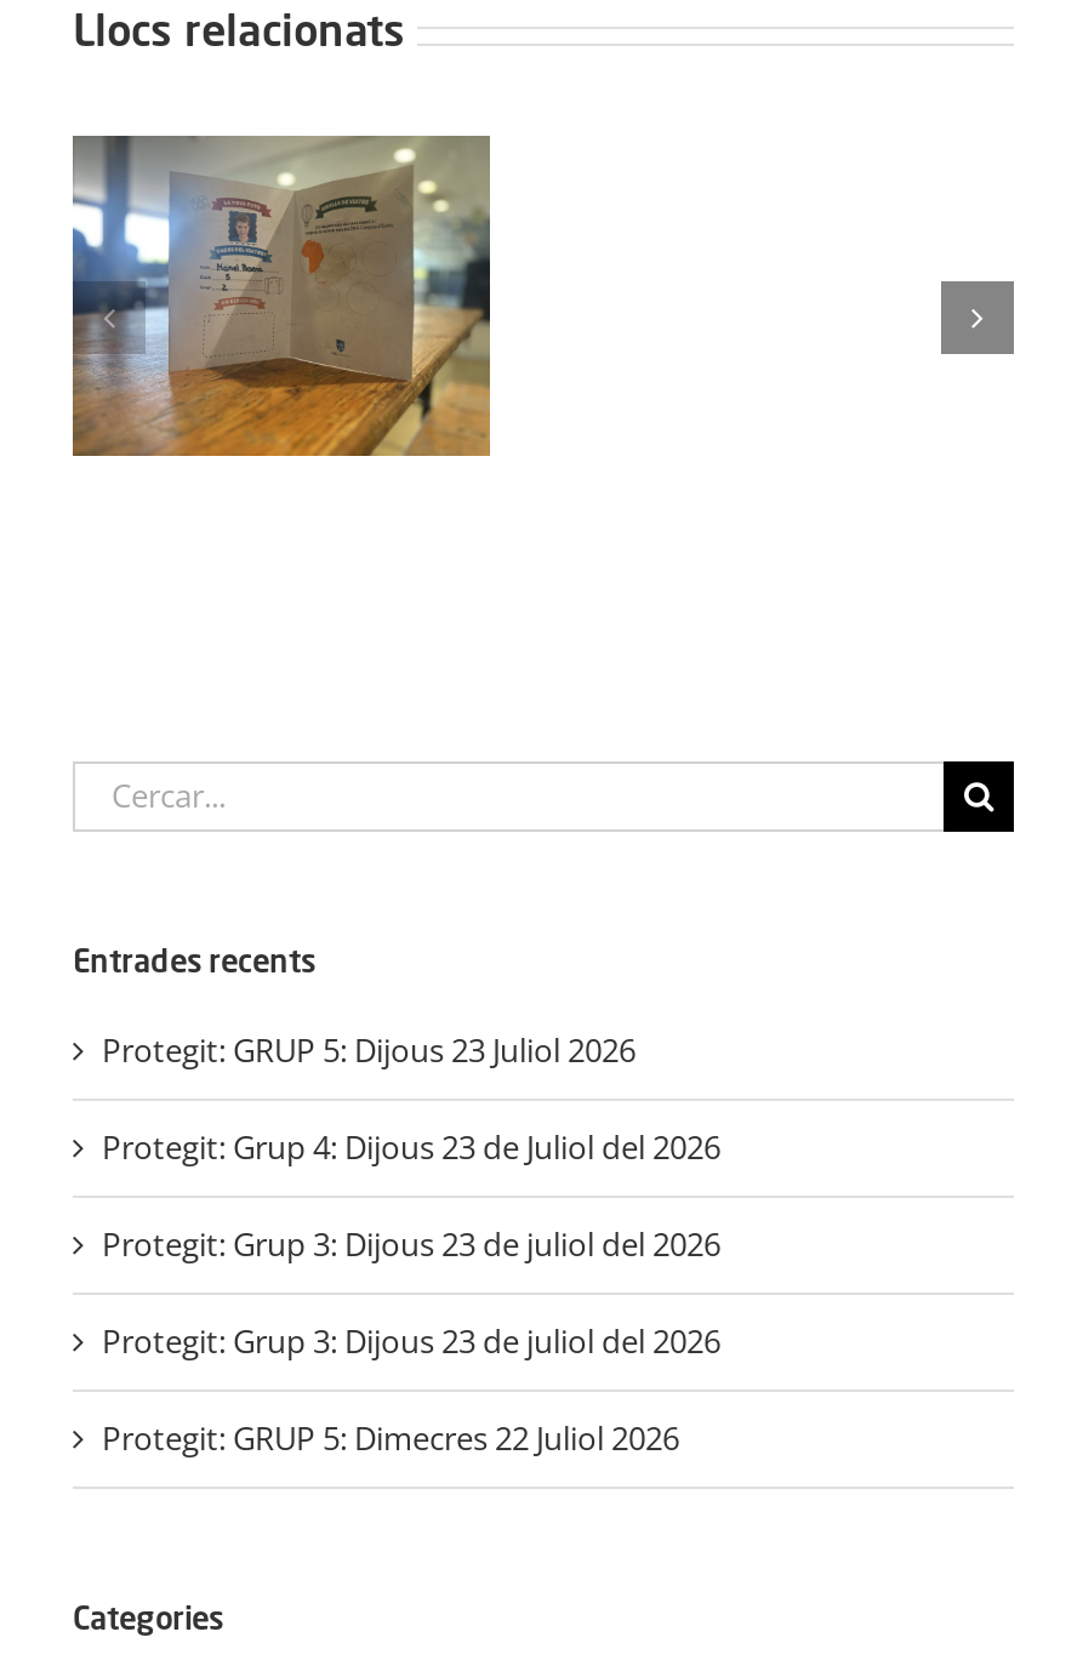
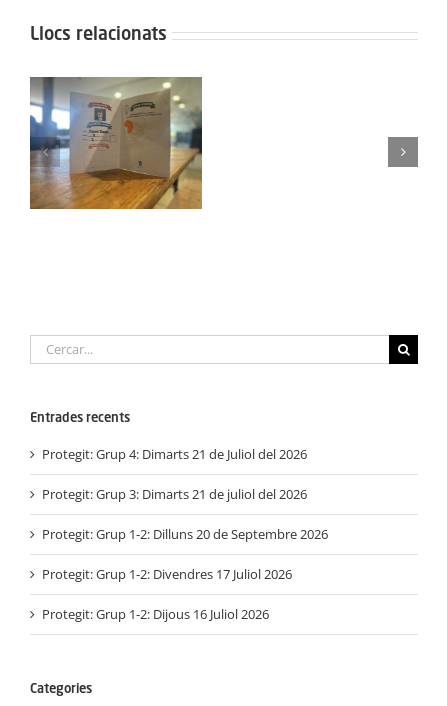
- Protegit: GRUP 5: Dijous 23 Juliol 2026
+ Protegit: Grup 4: Dimarts 21 de Juliol del 2026

- Protegit: Grup 4: Dijous 23 de Juliol del 2026
+ Protegit: Grup 3: Dimarts 21 de juliol del 2026

- Protegit: Grup 3: Dijous 23 de juliol del 2026
+ Protegit: Grup 1-2: Dilluns 20 de Septembre 2026

- Protegit: Grup 3: Dijous 23 de juliol del 2026
+ Protegit: Grup 1-2: Divendres 17 Juliol 2026

- Protegit: GRUP 5: Dimecres 22 Juliol 2026
+ Protegit: Grup 1-2: Dijous 16 Juliol 2026
